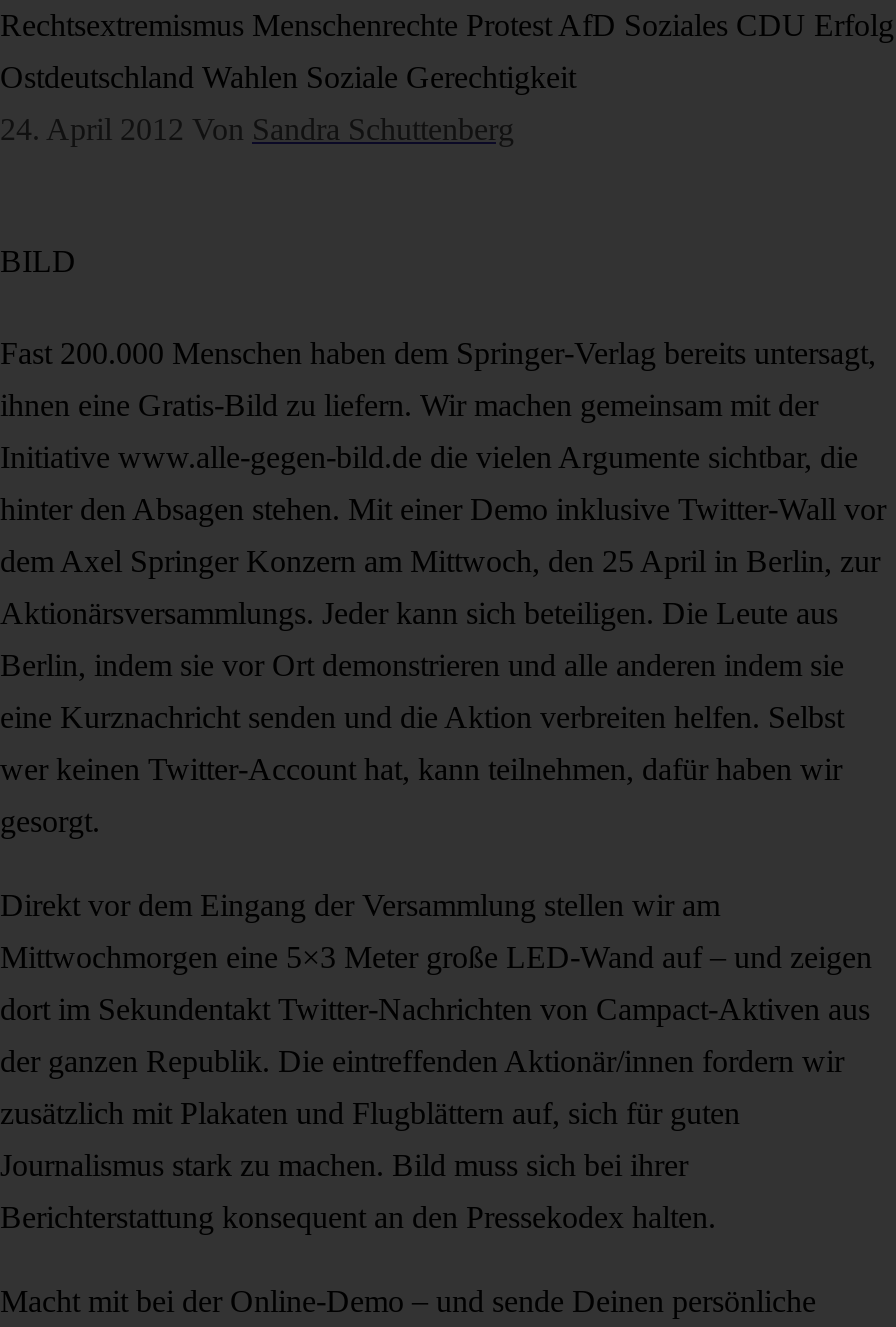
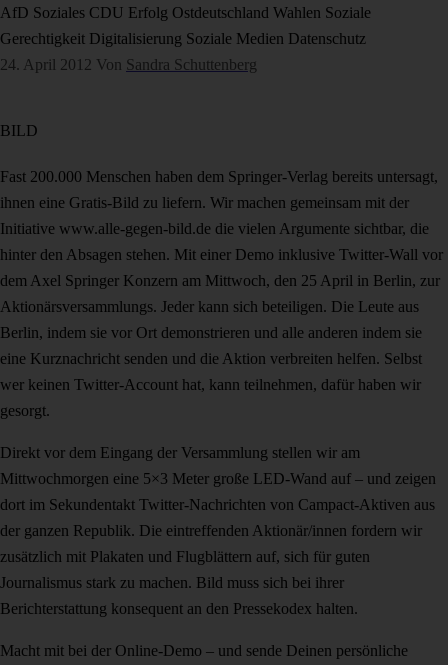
- Rechtsextremismus Menschenrechte Protest AfD Soziales CDU Erfolg
+ AfD Soziales CDU Erfolg Ostdeutschland Wahlen Soziale

- Ostdeutschland Wahlen Soziale Gerechtigkeit
+ Gerechtigkeit Digitalisierung Soziale Medien Datenschutz
